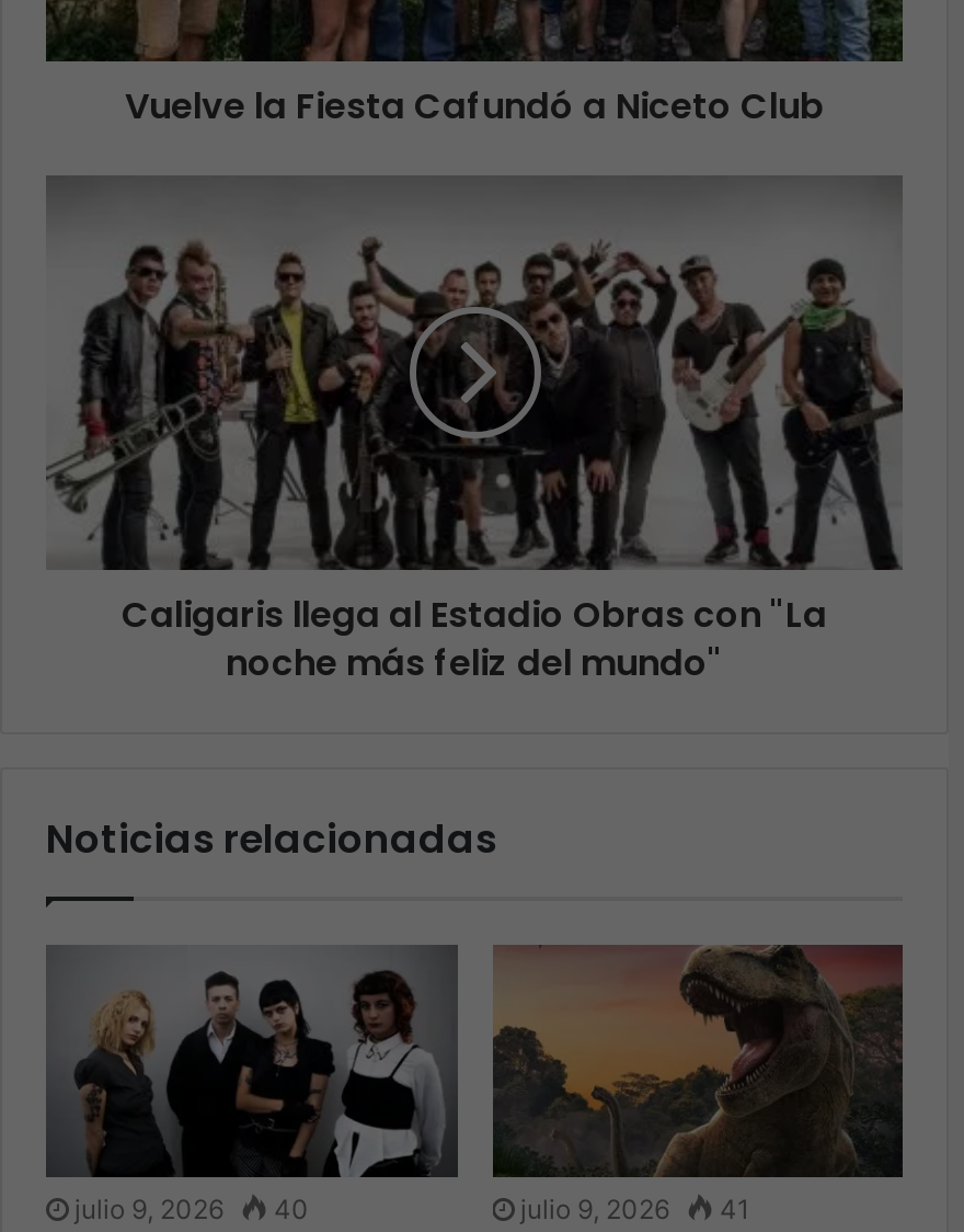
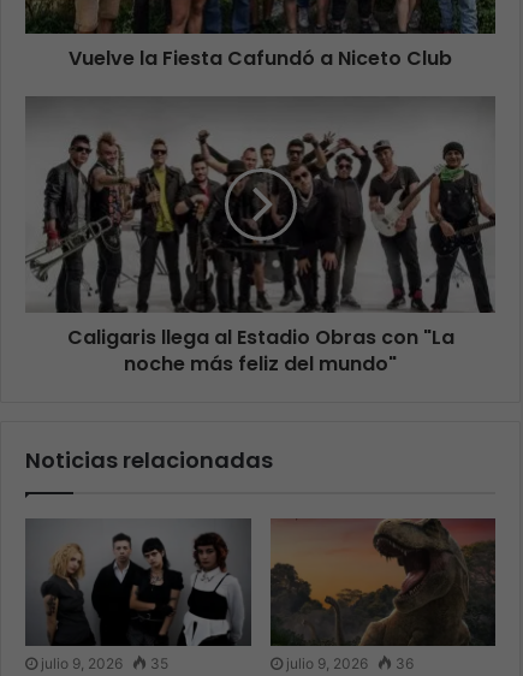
- julio 9, 2026 40
+ julio 9, 2026 35

- julio 9, 2026 41
+ julio 9, 2026 36
